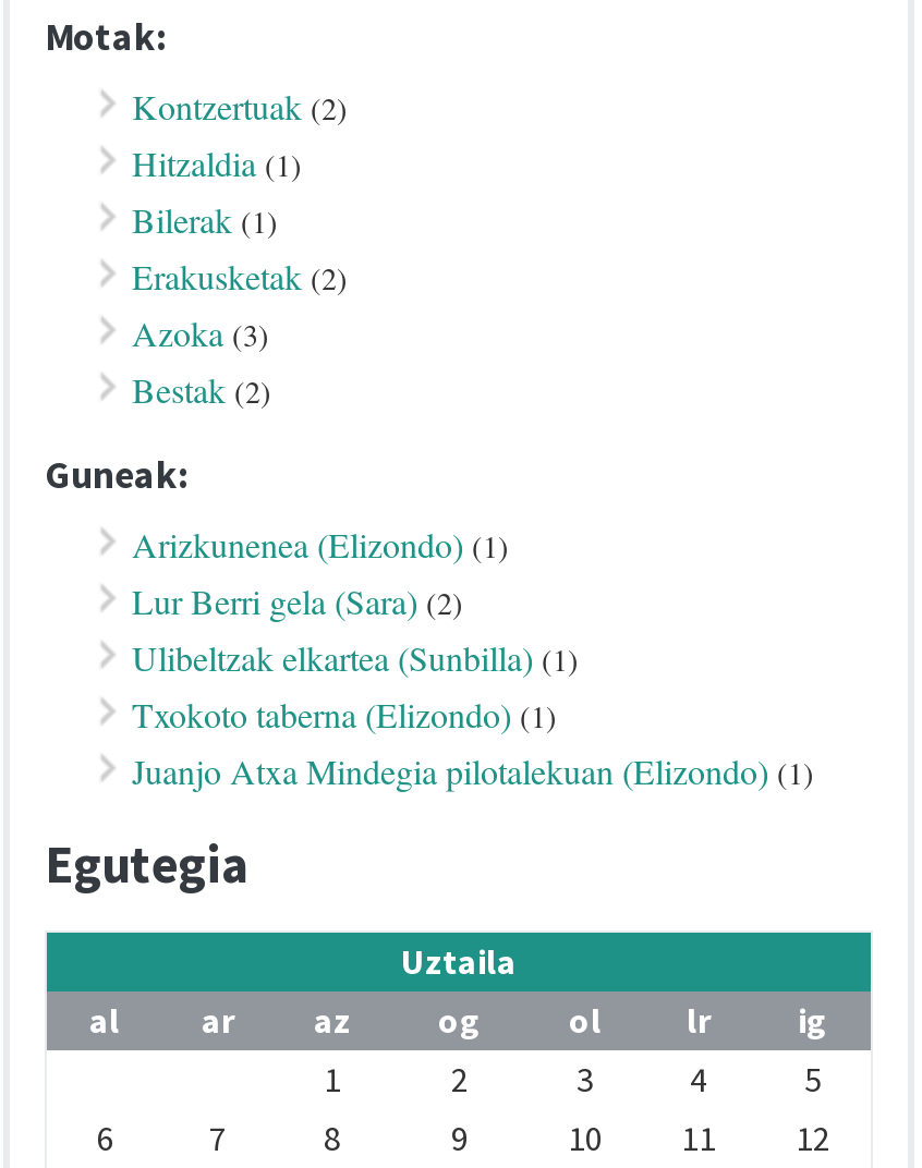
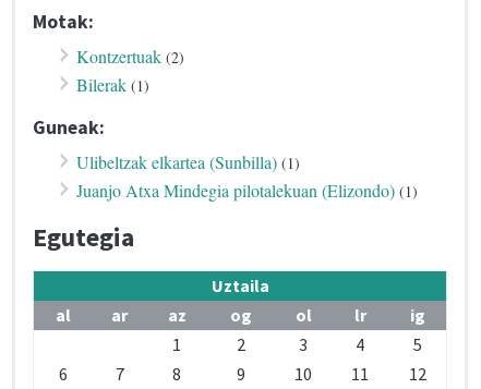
- Hitzaldia (1)

- Erakusketak (2)
- Azoka (3)
- Bestak (2)

- Arizkunenea (Elizondo) (1)
- Lur Berri gela (Sara) (2)

- Txokoto taberna (Elizondo) (1)
